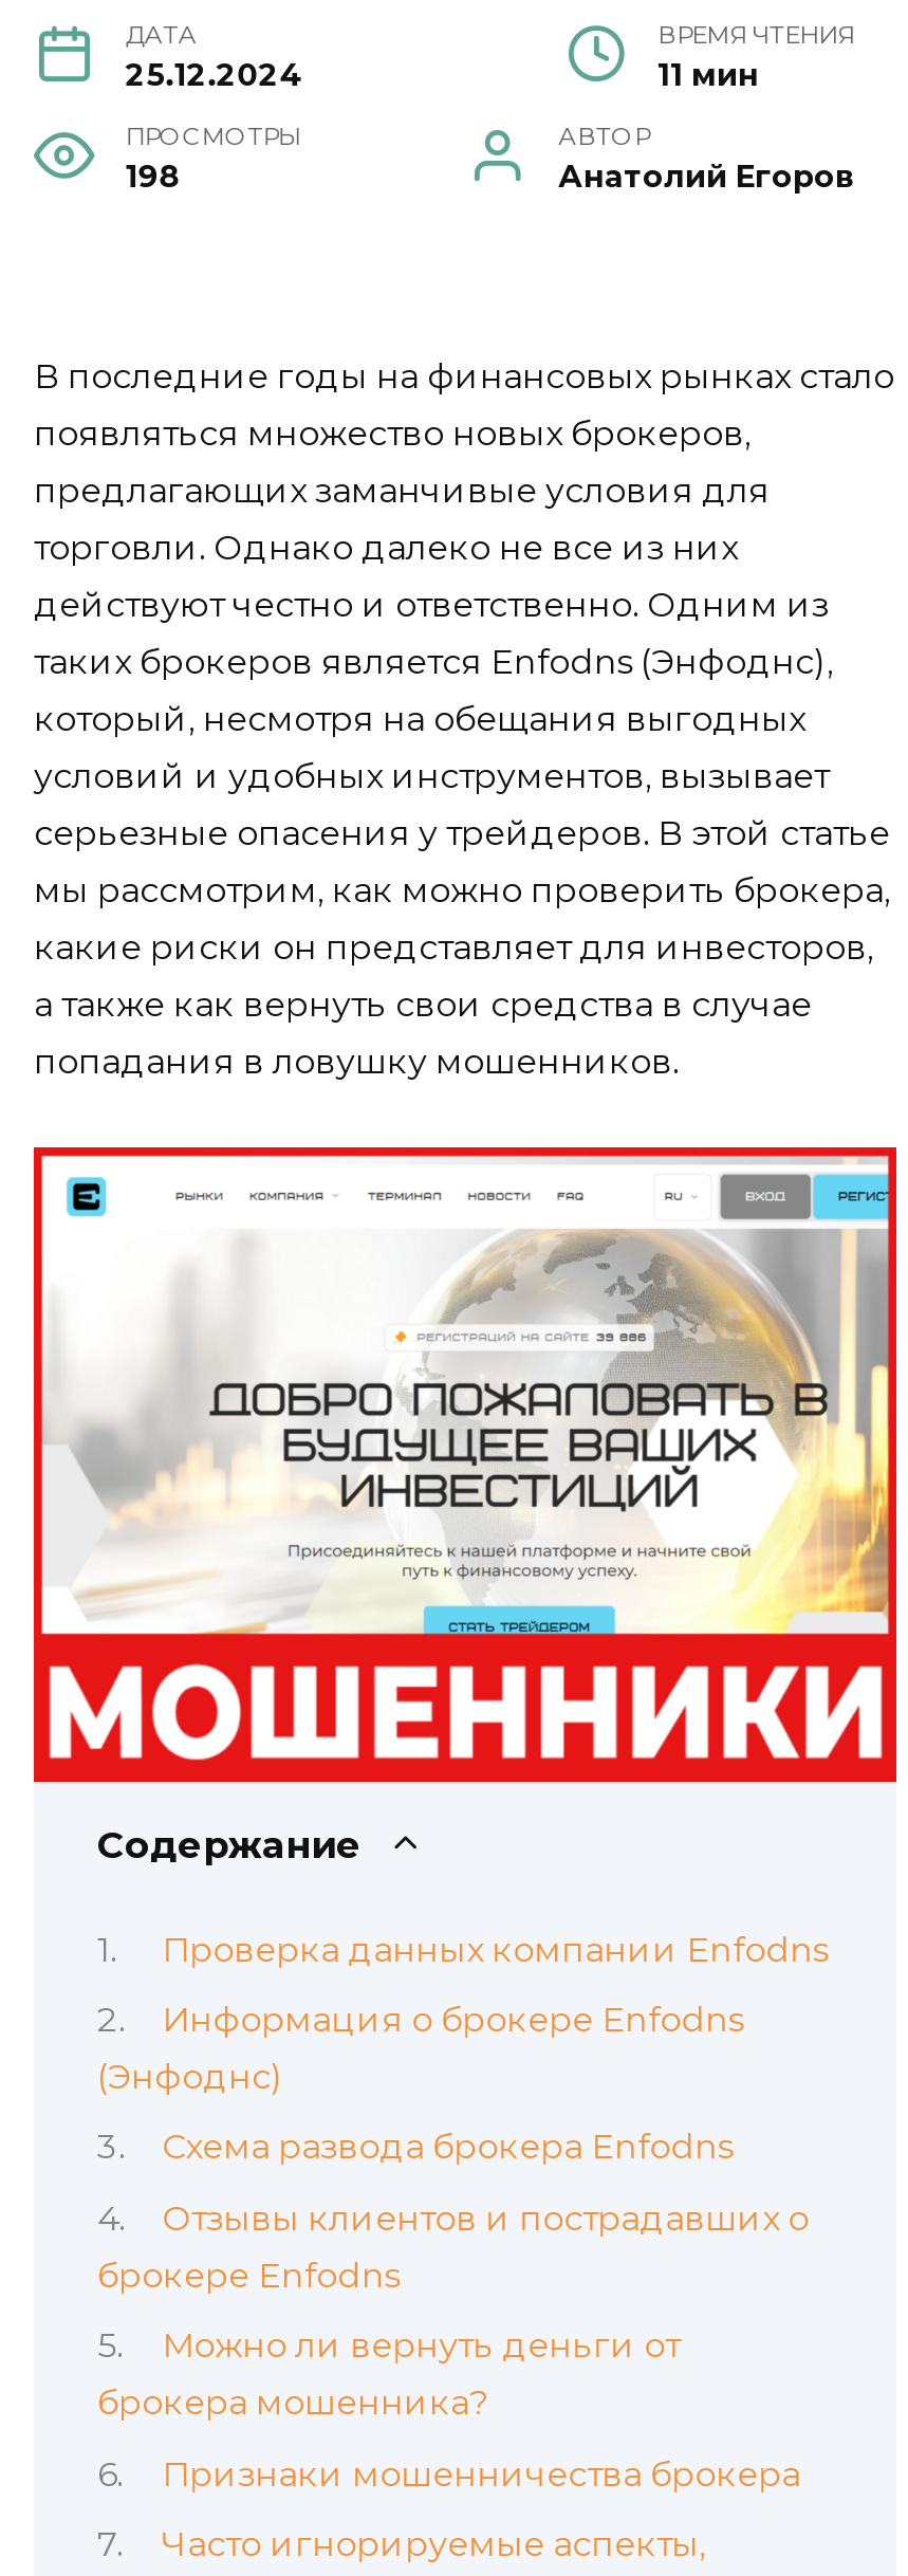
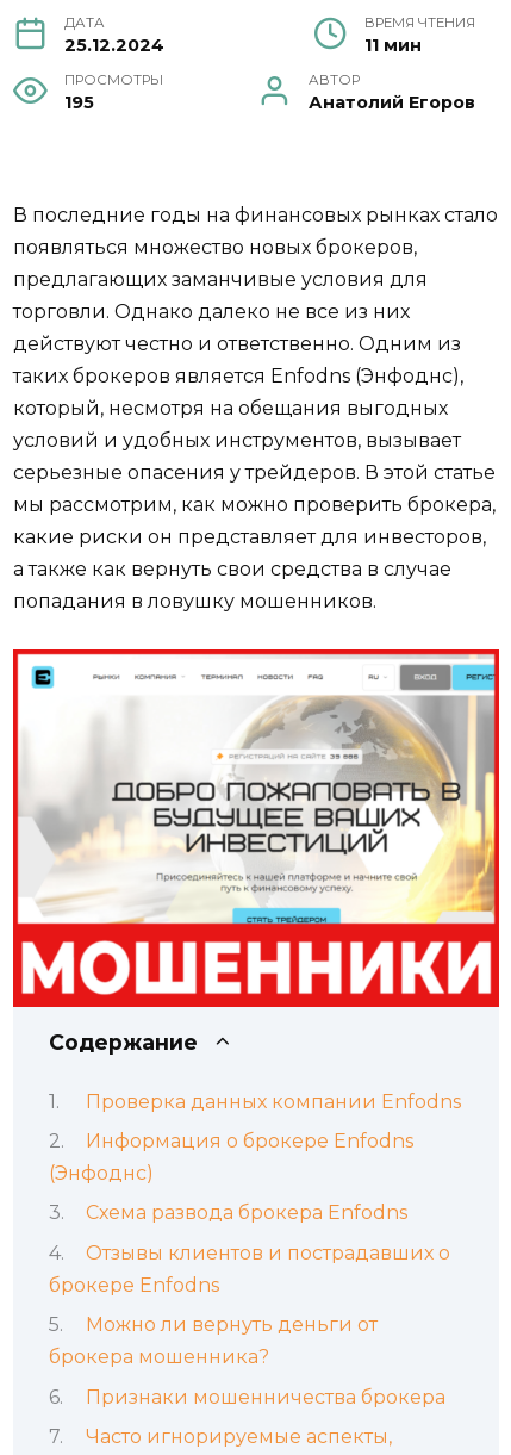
- 198
+ 195
